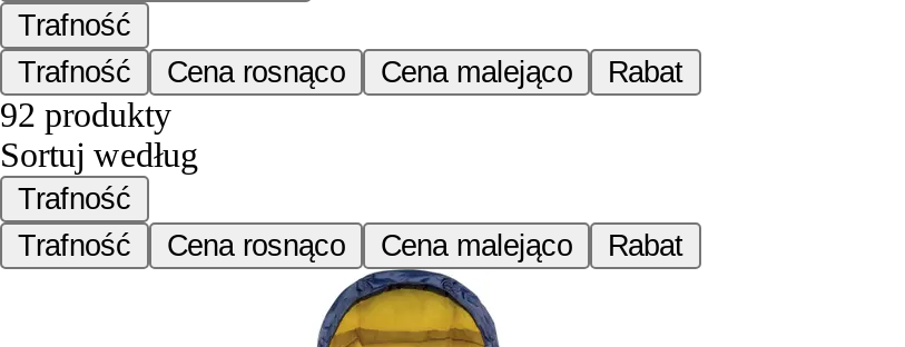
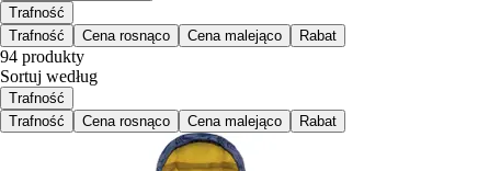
- 92 produkty
+ 94 produkty
